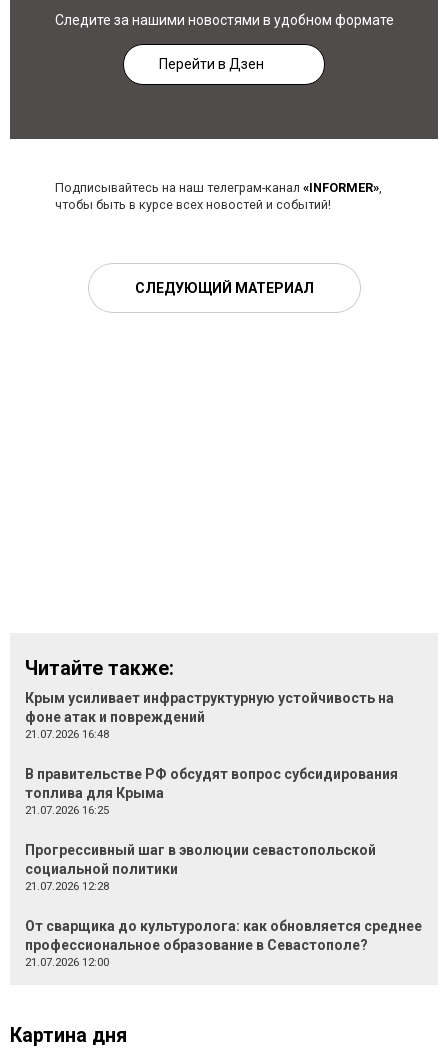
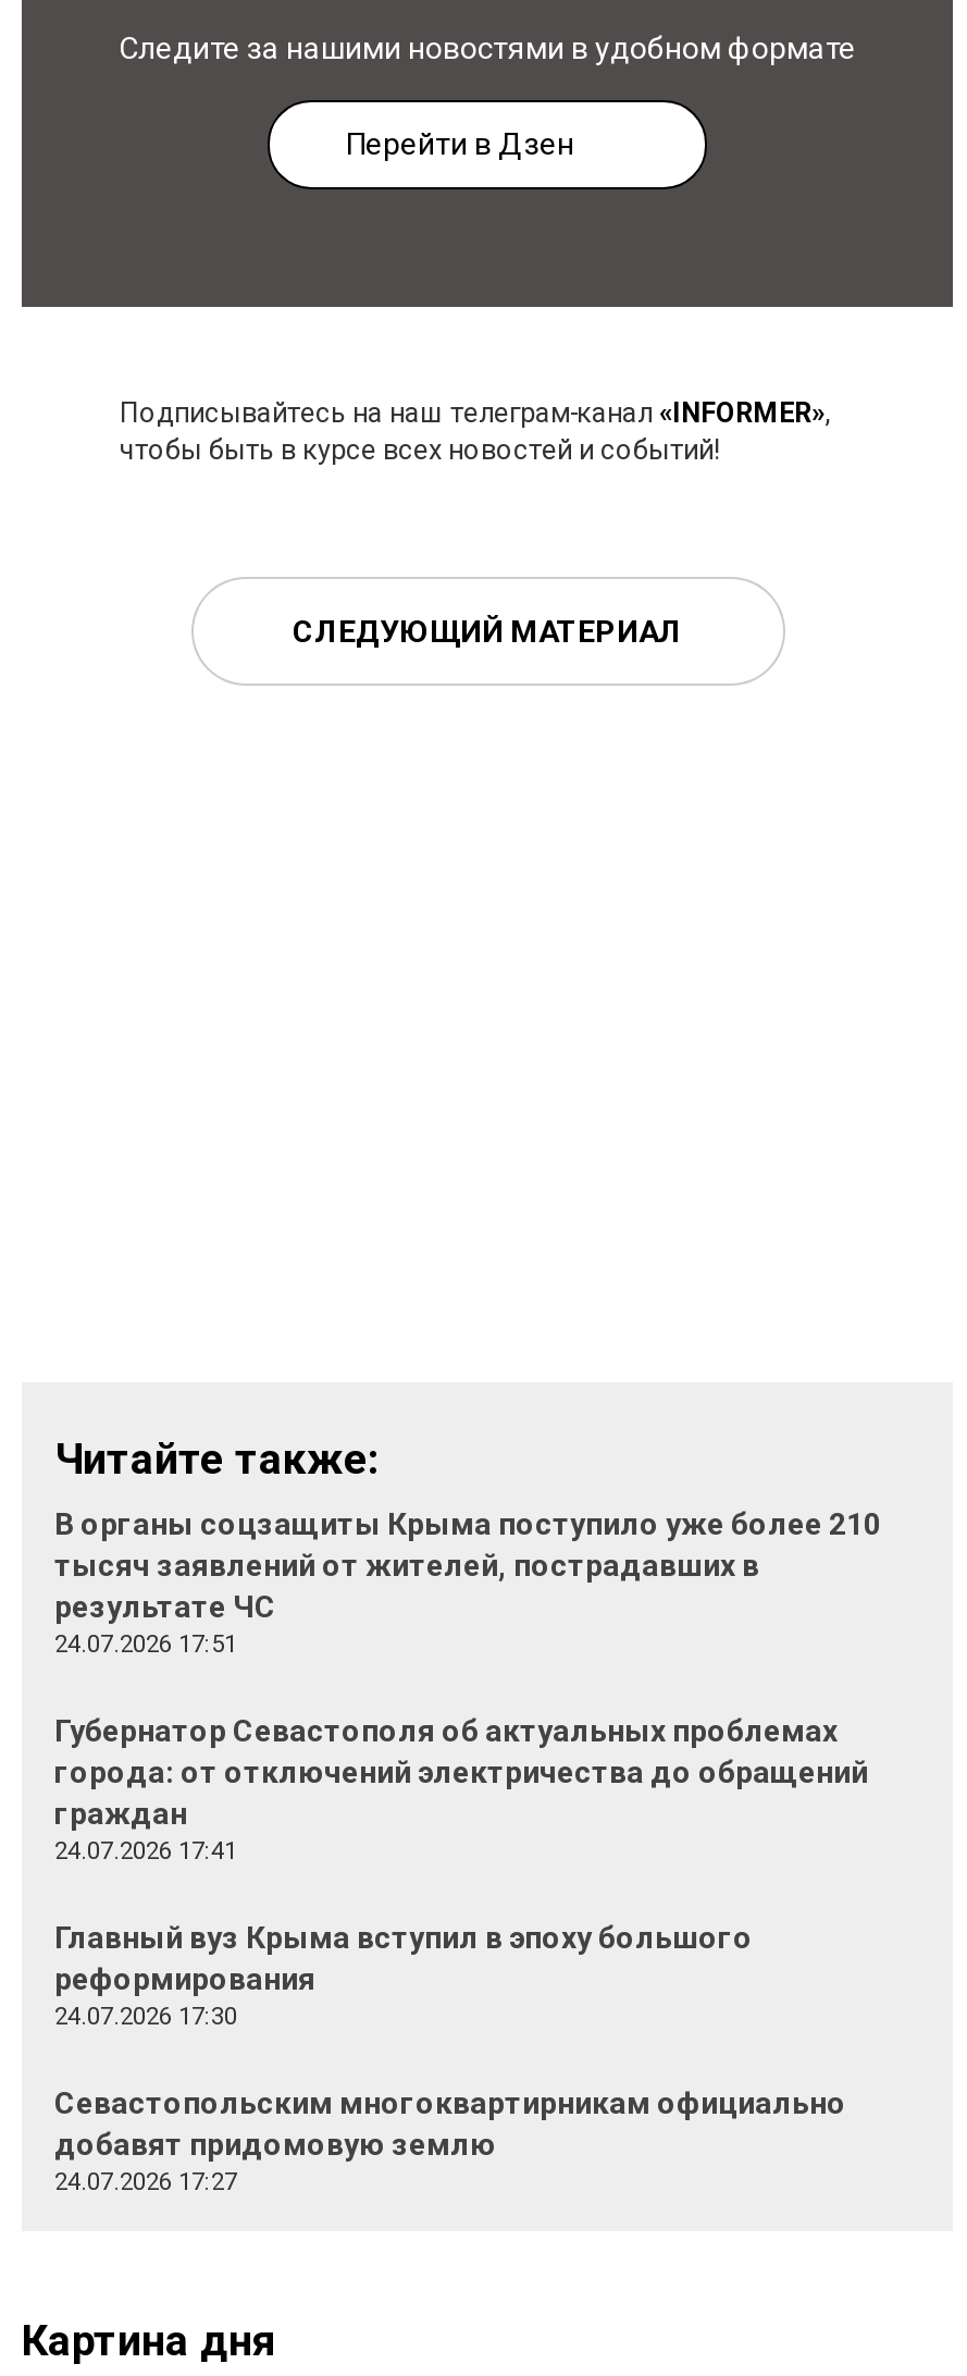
- Крым усиливает инфраструктурную устойчивость на
- фоне атак и повреждений
- 21.07.2026 16:48
+ В органы соцзащиты Крыма поступило уже более 210
+ тысяч заявлений от жителей, пострадавших в
+ результате ЧС
+ 24.07.2026 17:51

- В правительстве РФ обсудят вопрос субсидирования
- топлива для Крыма
- 21.07.2026 16:25
+ Губернатор Севастополя об актуальных проблемах
+ города: от отключений электричества до обращений
+ граждан
+ 24.07.2026 17:41

- Прогрессивный шаг в эволюции севастопольской
- социальной политики
- 21.07.2026 12:28
+ Главный вуз Крыма вступил в эпоху большого
+ реформирования
+ 24.07.2026 17:30

- От сварщика до культуролога: как обновляется среднее
- профессиональное образование в Севастополе?
- 21.07.2026 12:00
+ Севастопольским многоквартирникам официально
+ добавят придомовую землю
+ 24.07.2026 17:27
